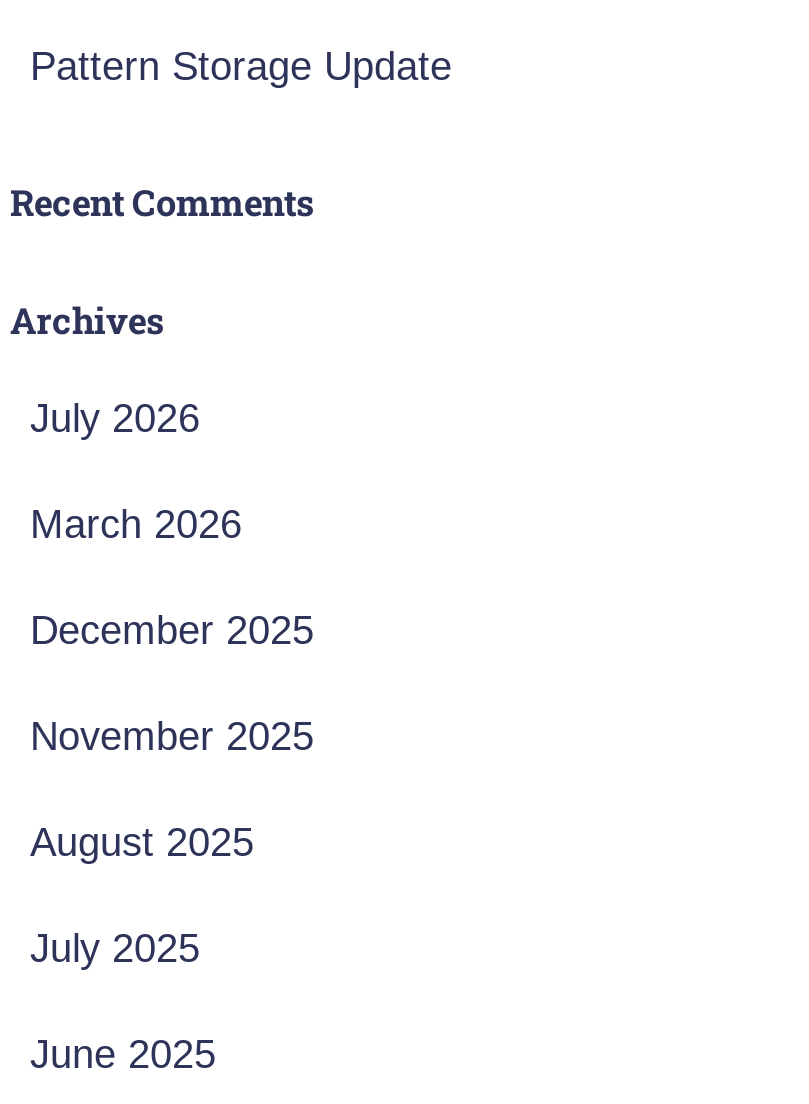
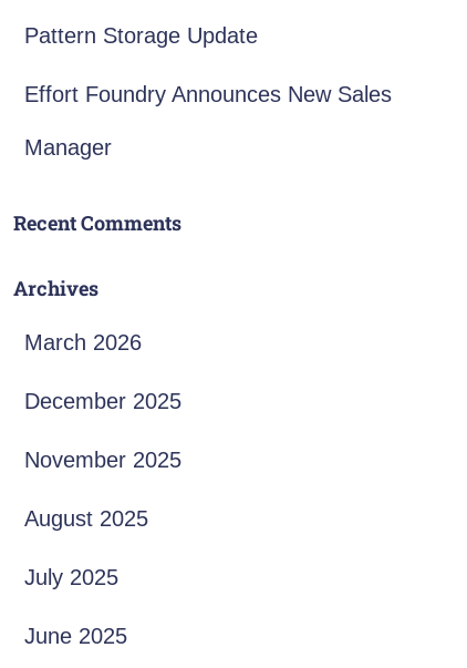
+ Effort Foundry Announces New Sales
+ Manager

moved down: Recent Comments | Archives

- July 2026
